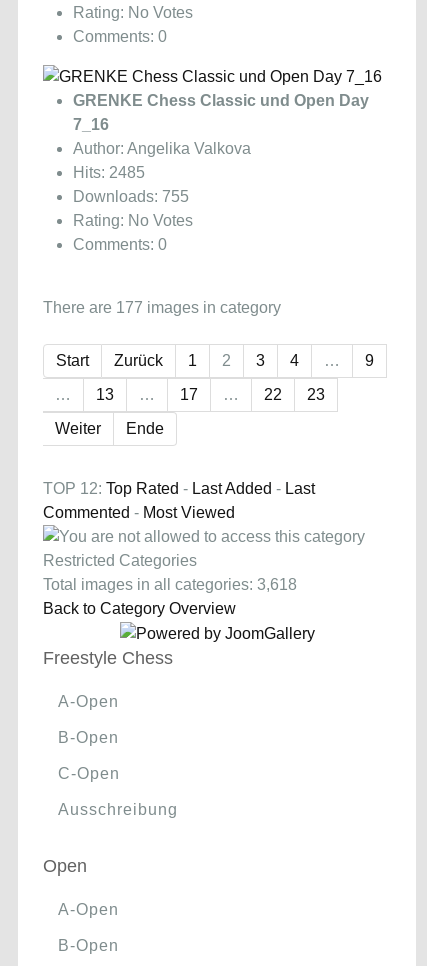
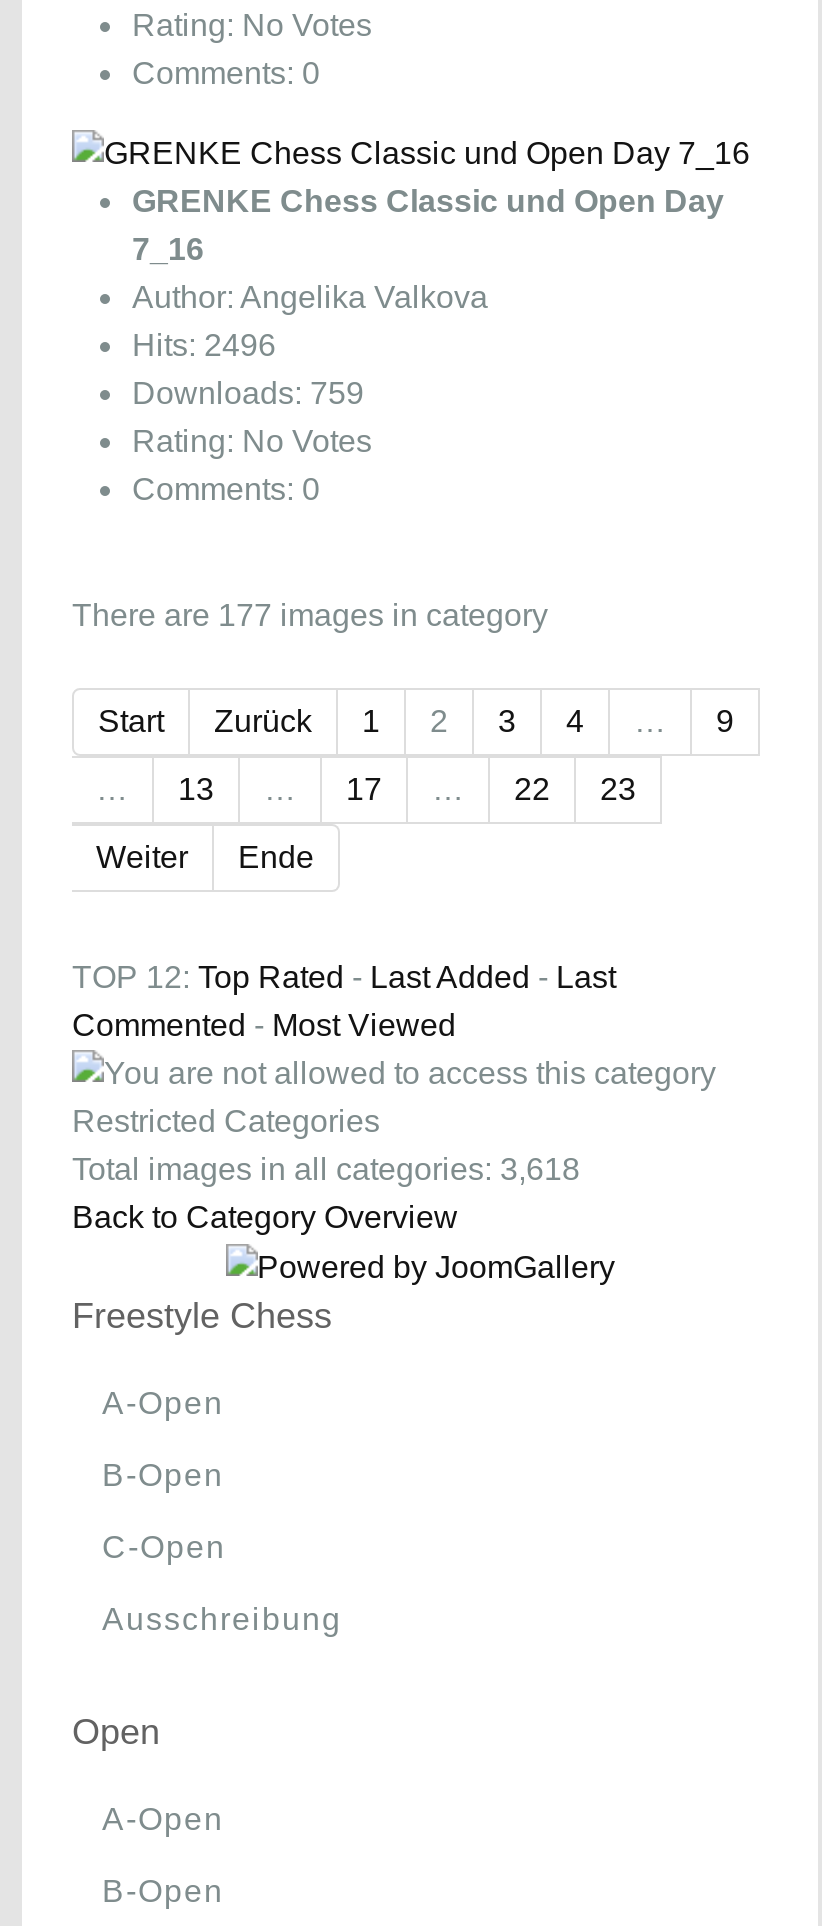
- Hits: 2485
+ Hits: 2496

- Downloads: 755
+ Downloads: 759
